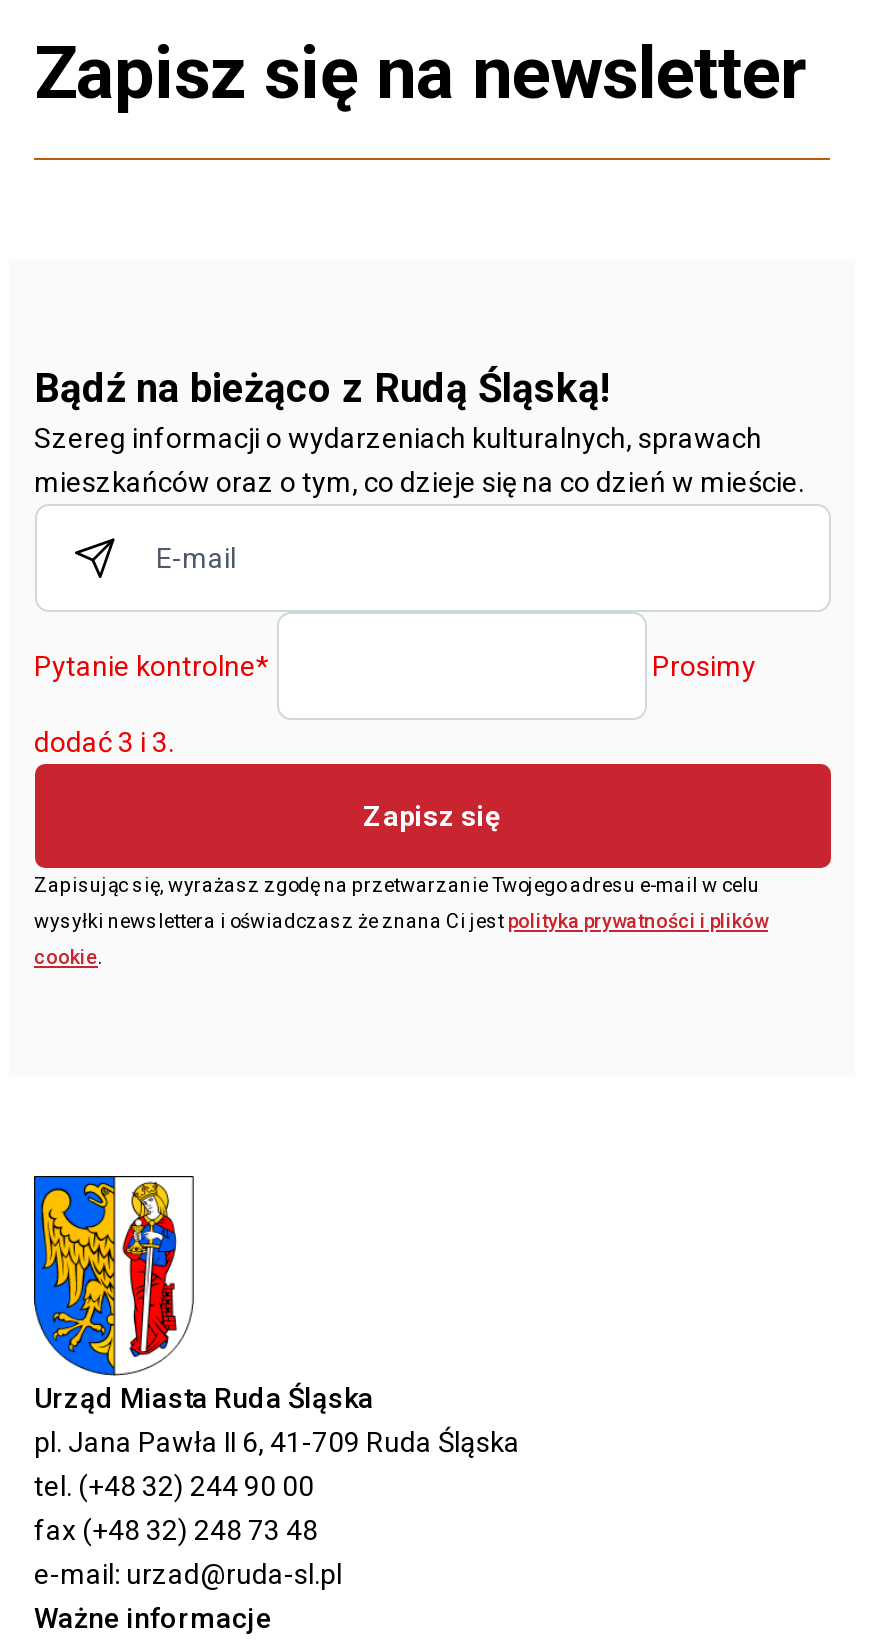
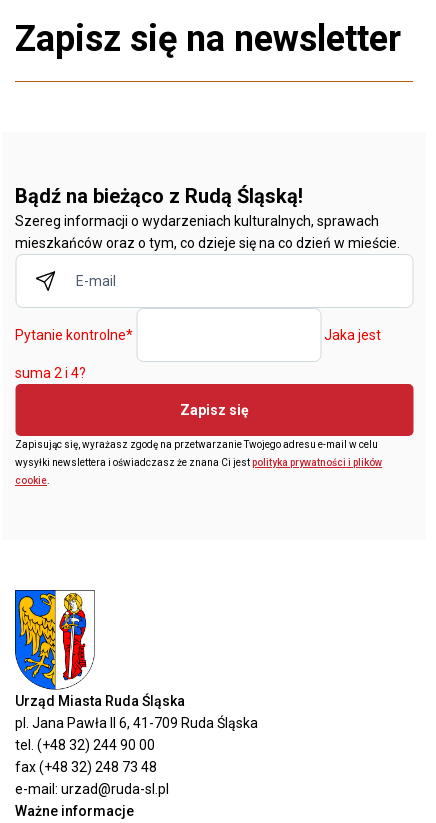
- Prosimy
+ Jaka jest

- dodać 3 i 3.
+ suma 2 i 4?
